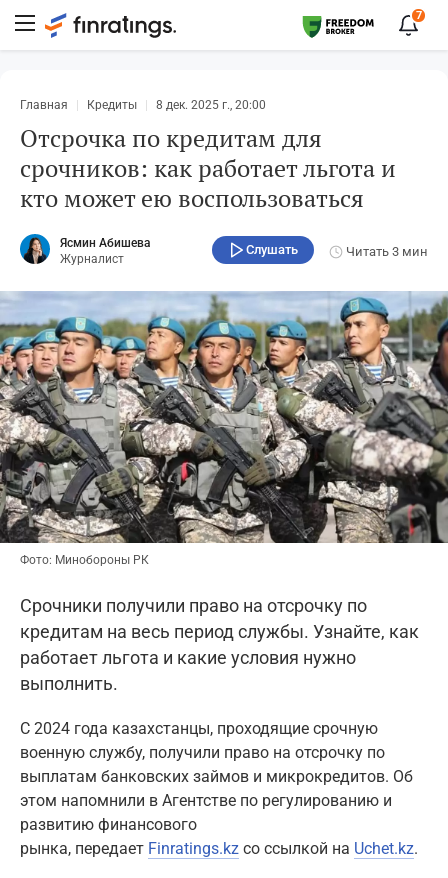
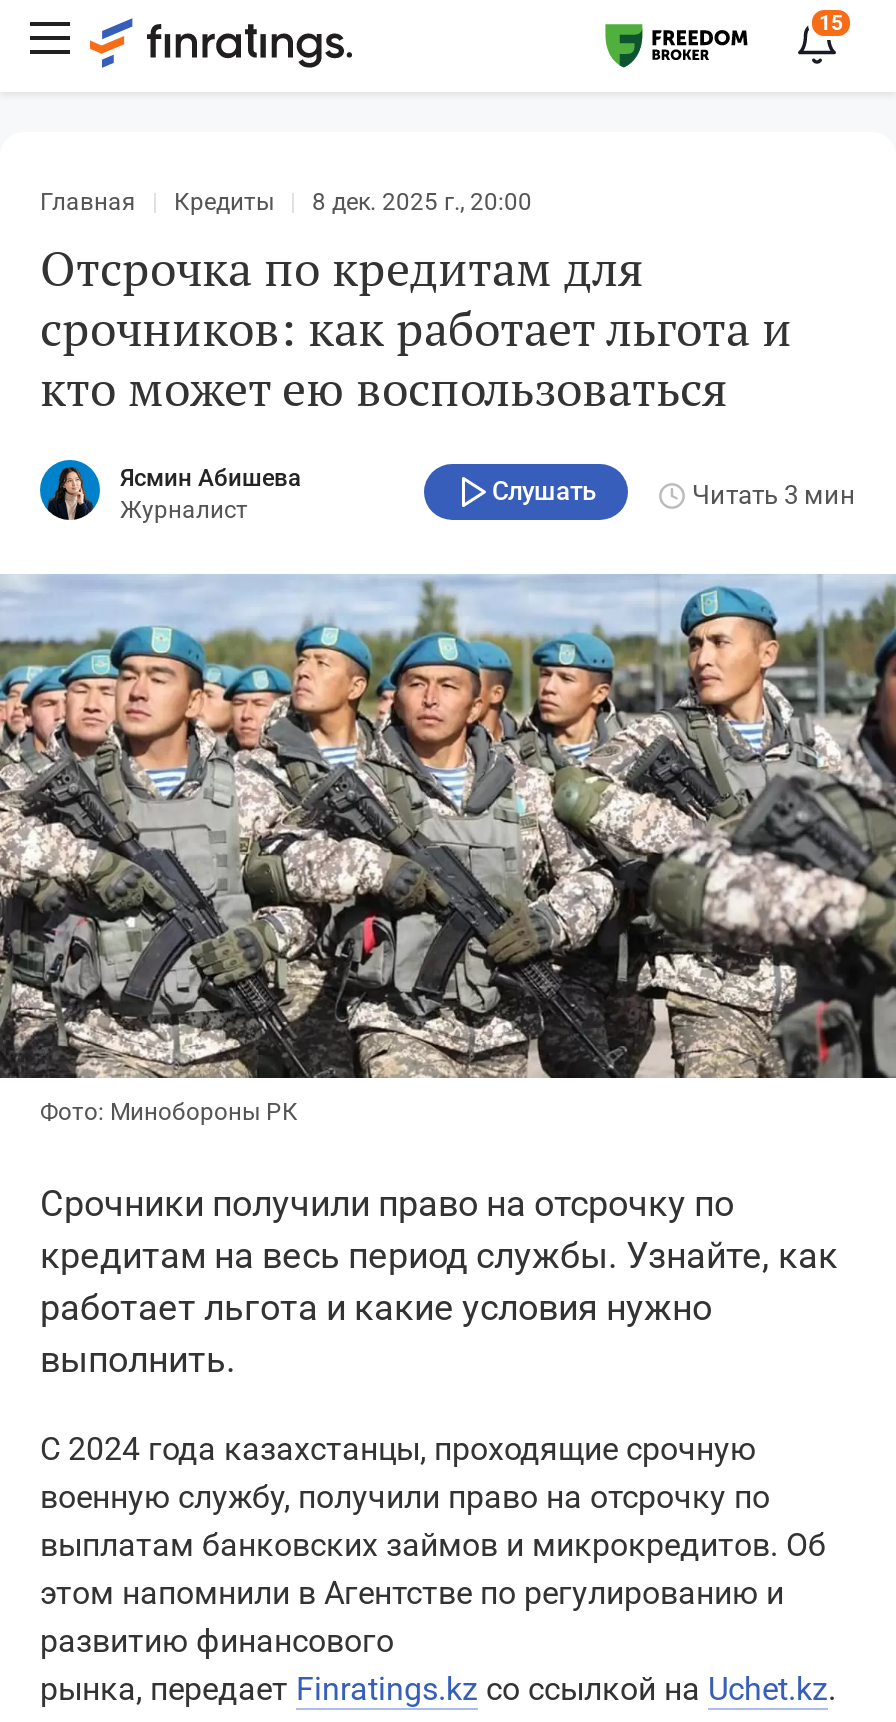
- 7
+ 15
